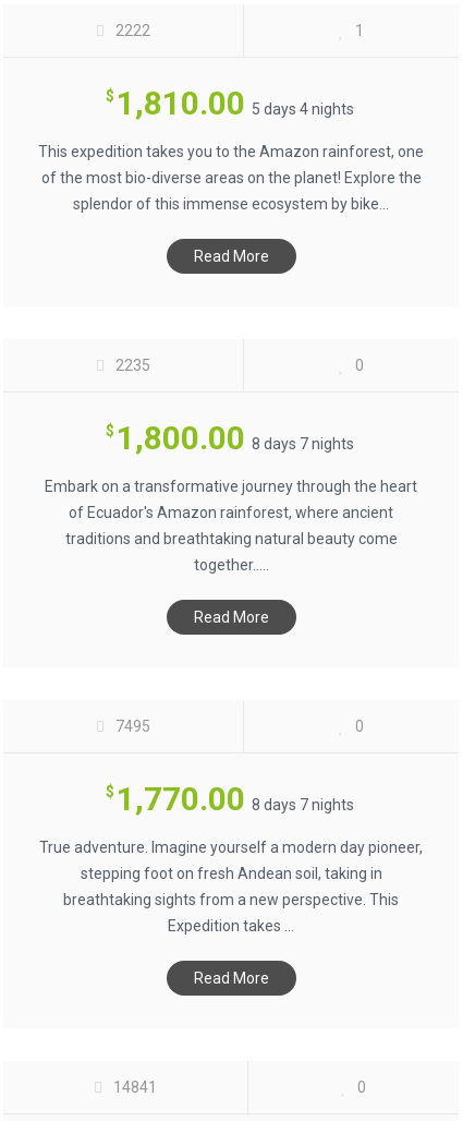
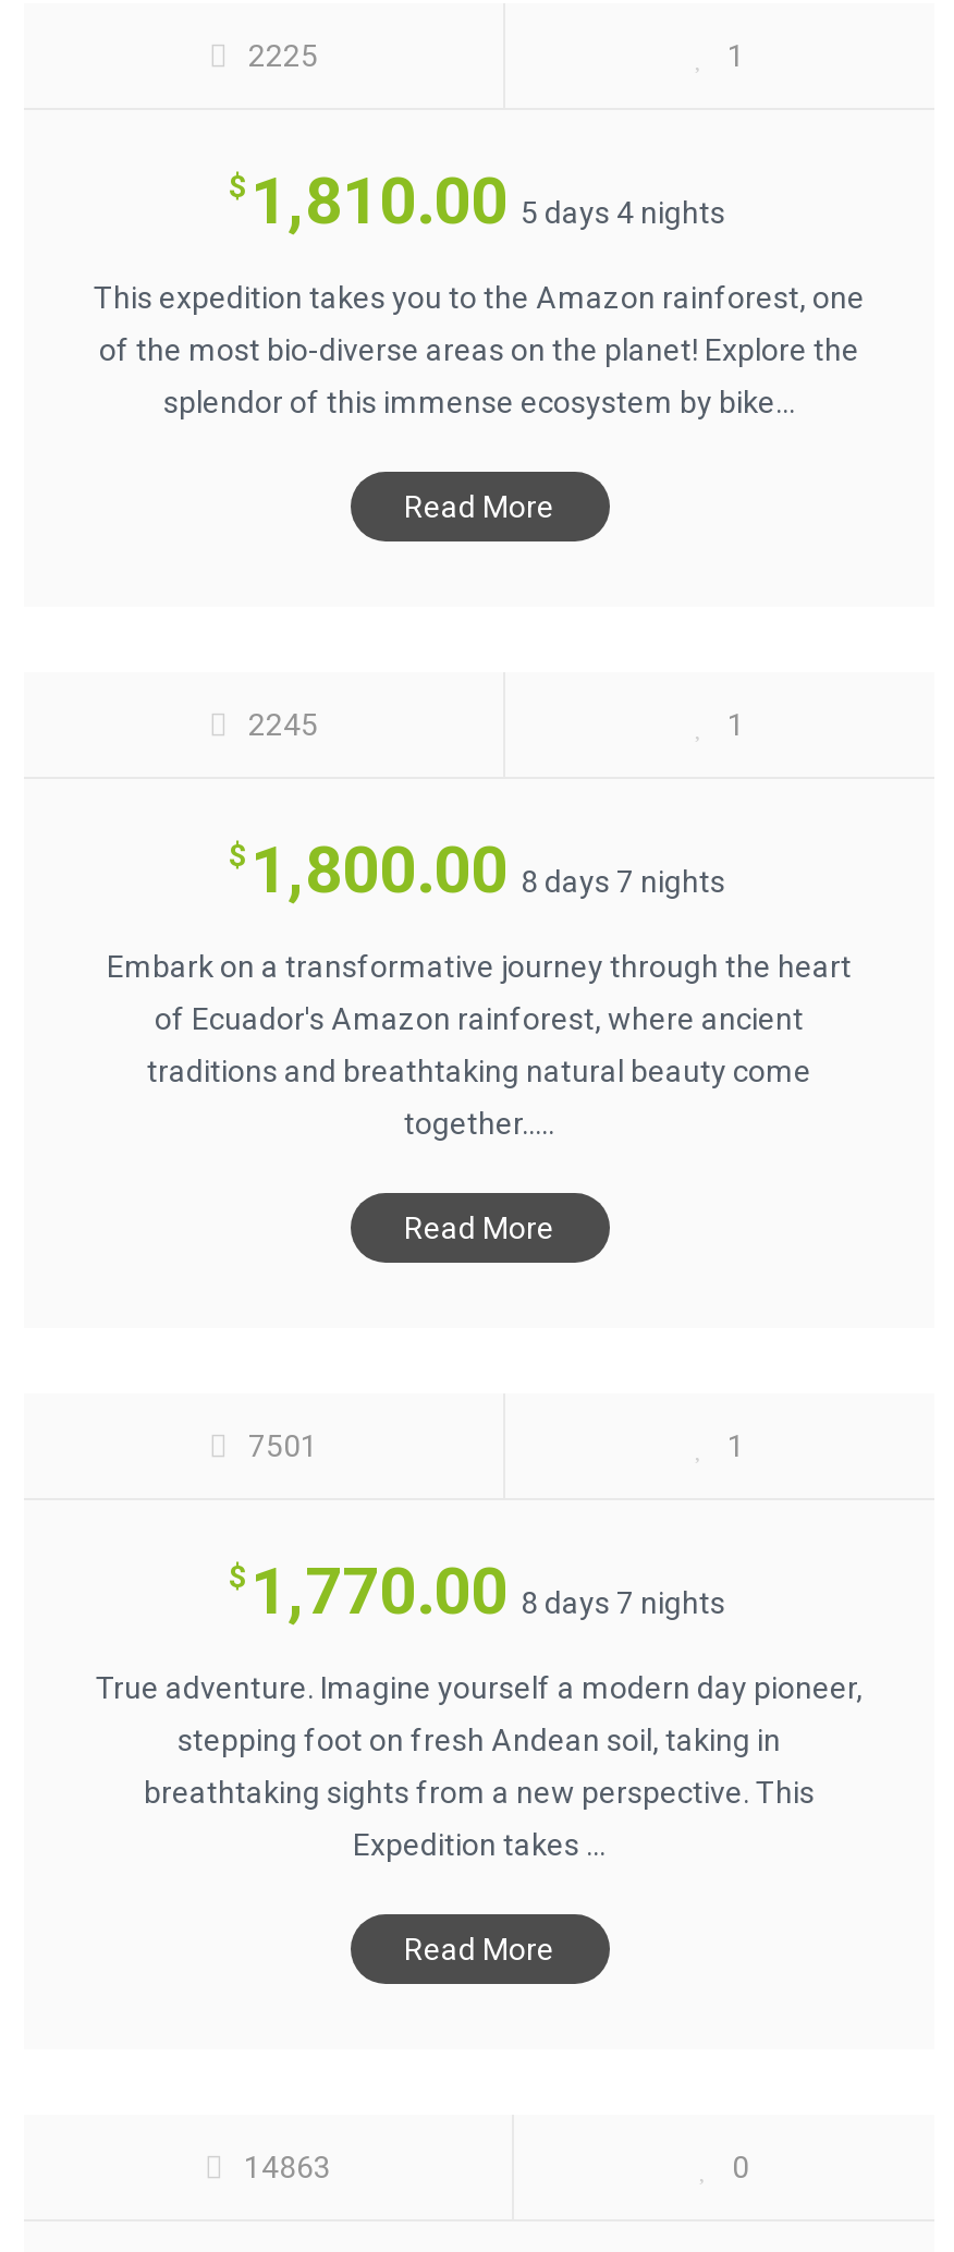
- 2222
+ 2225

- 2235
+ 2245

- 0
+ 1

- 7495
+ 7501

- 0
+ 1

- 14841
+ 14863
